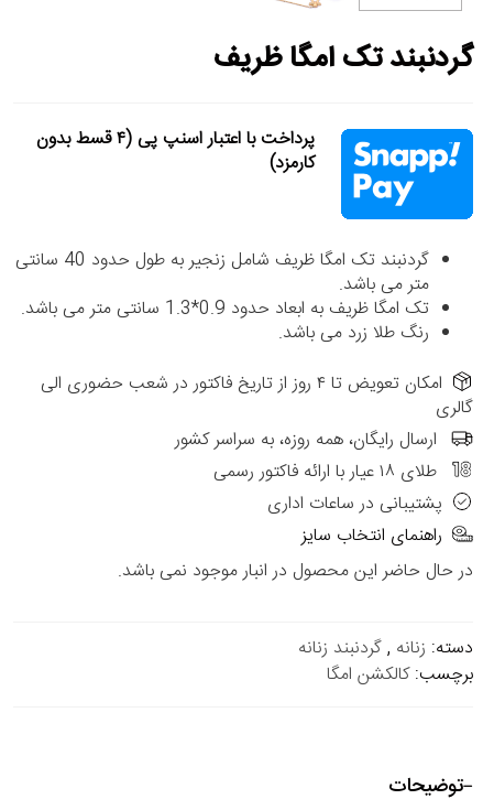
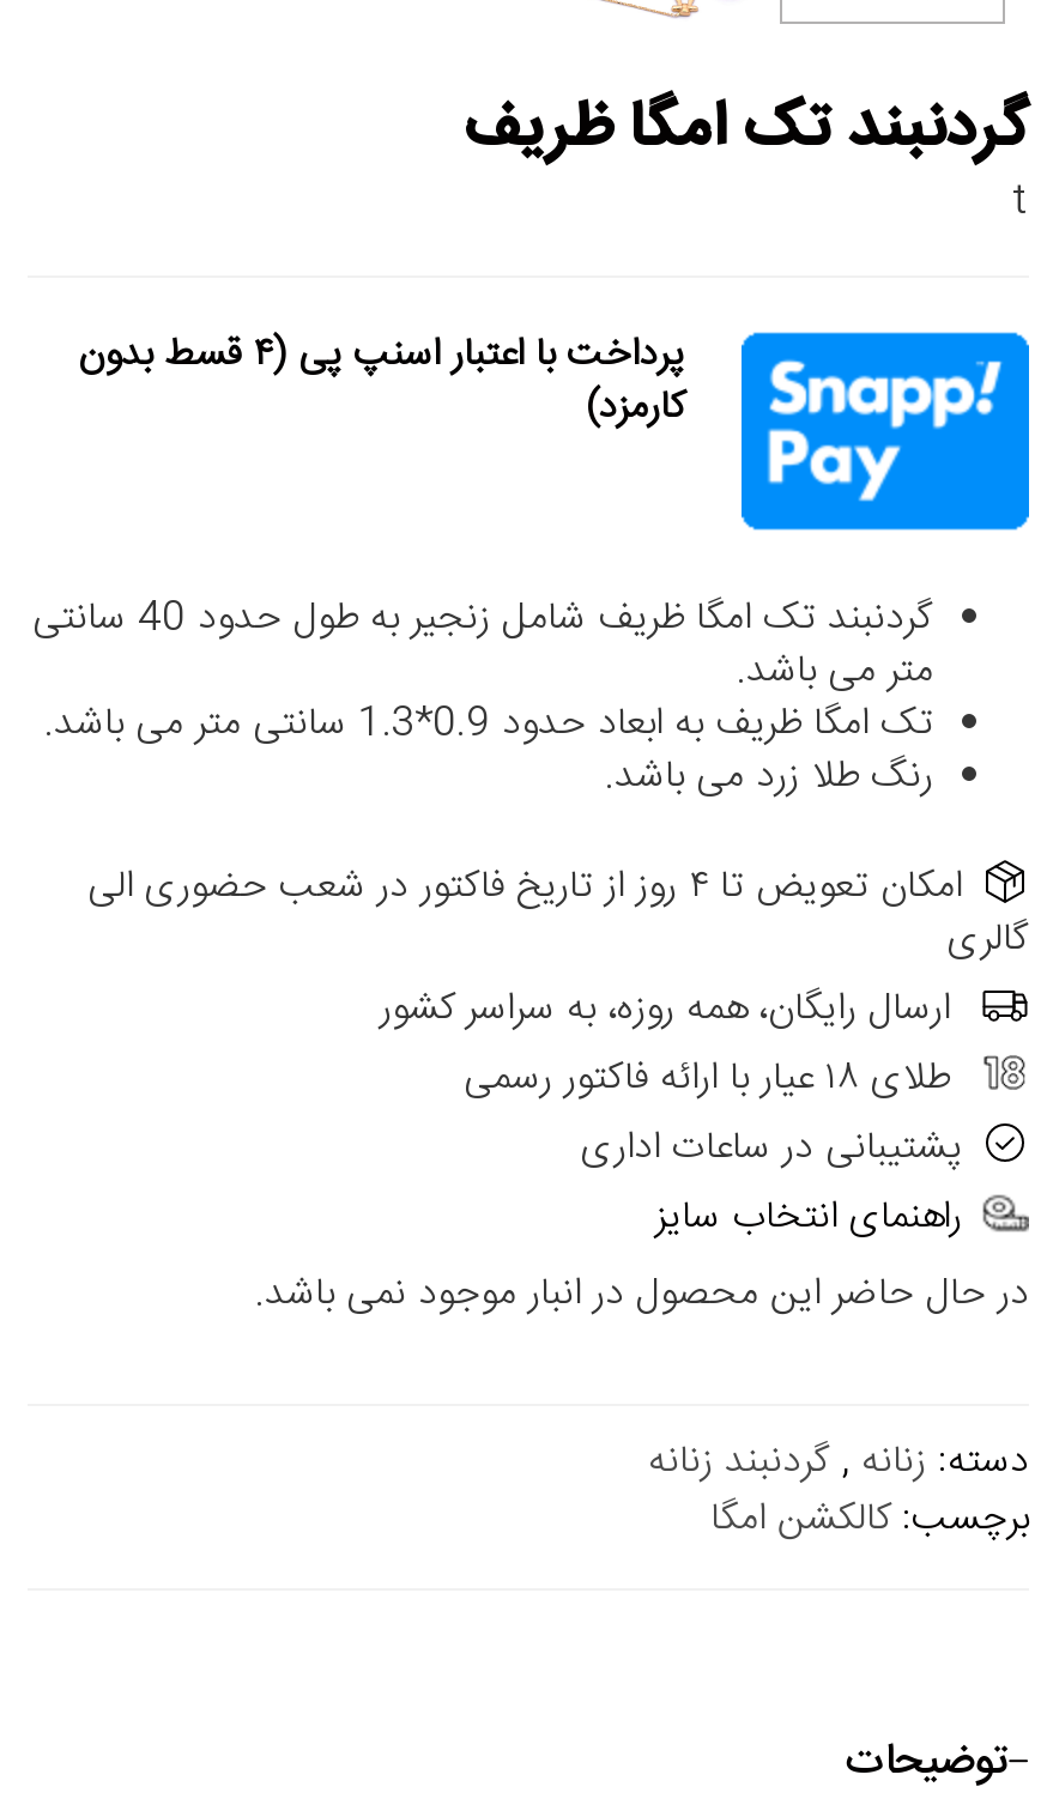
+ t
